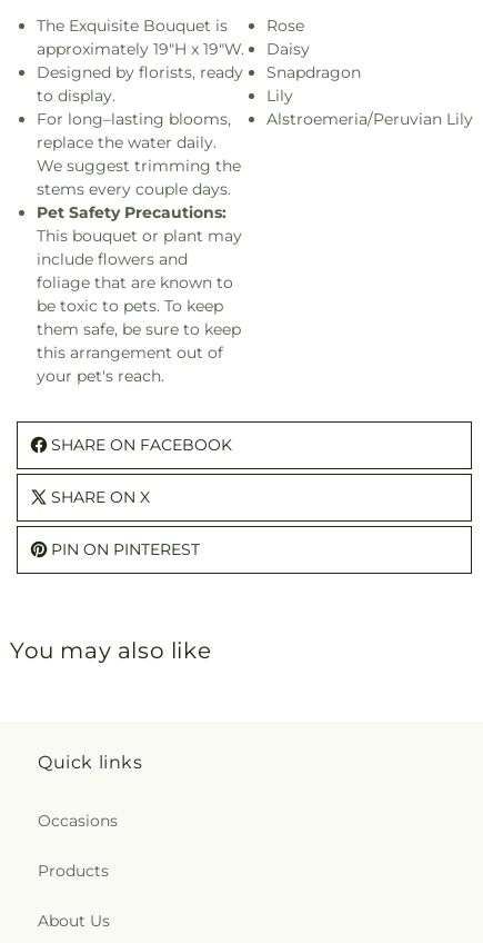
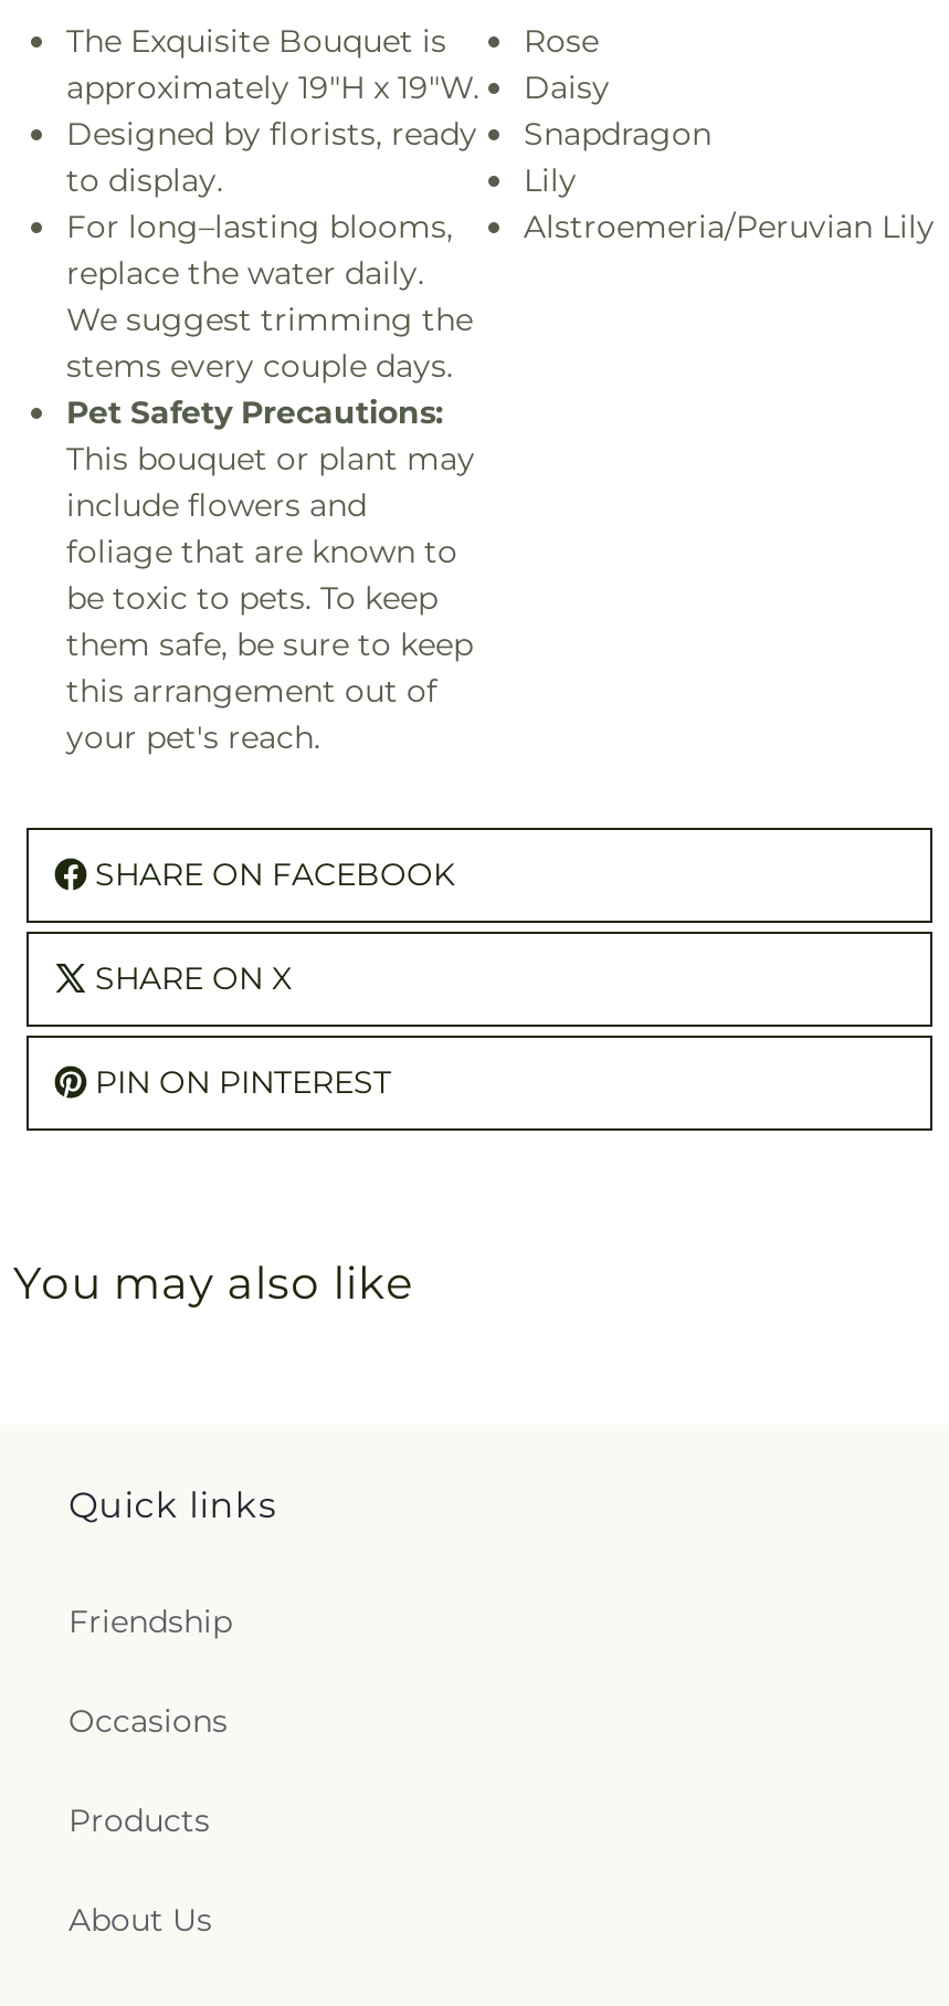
+ Friendship
